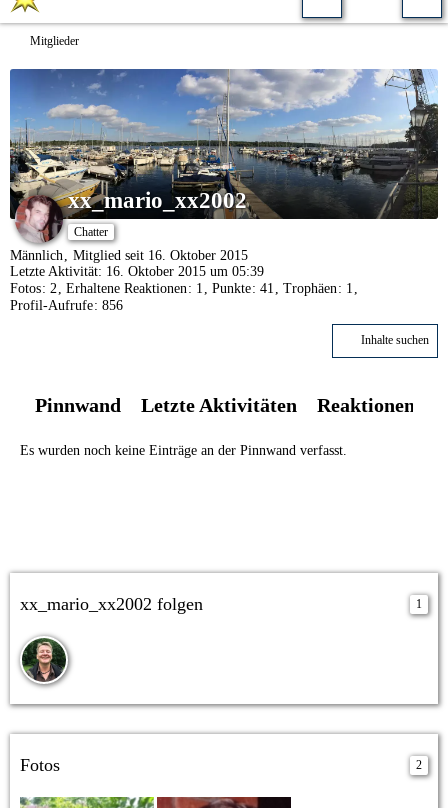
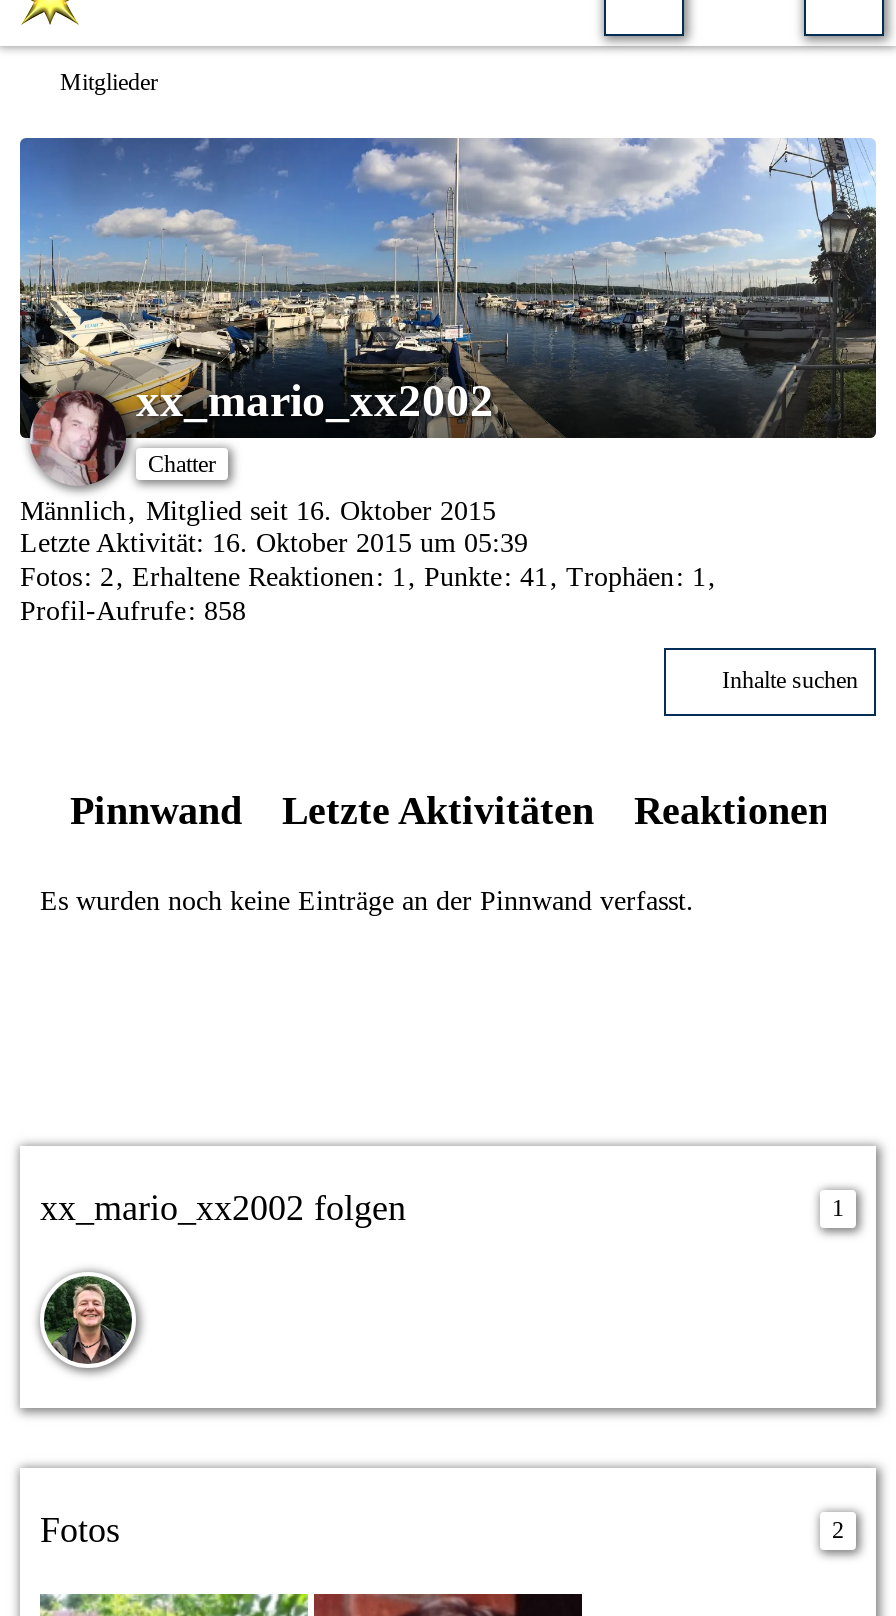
- Profil-Aufrufe 856
+ Profil-Aufrufe 858
